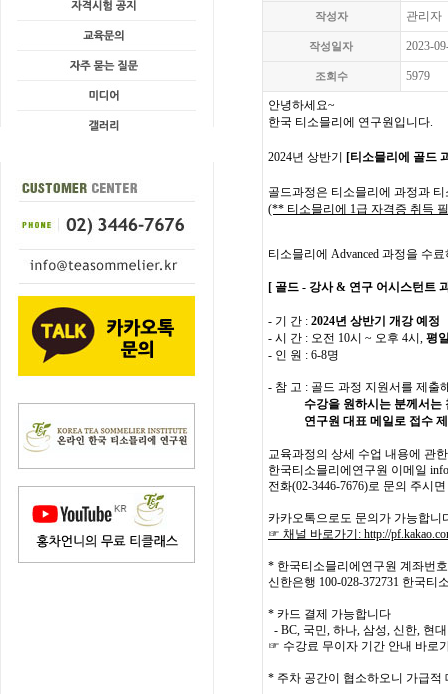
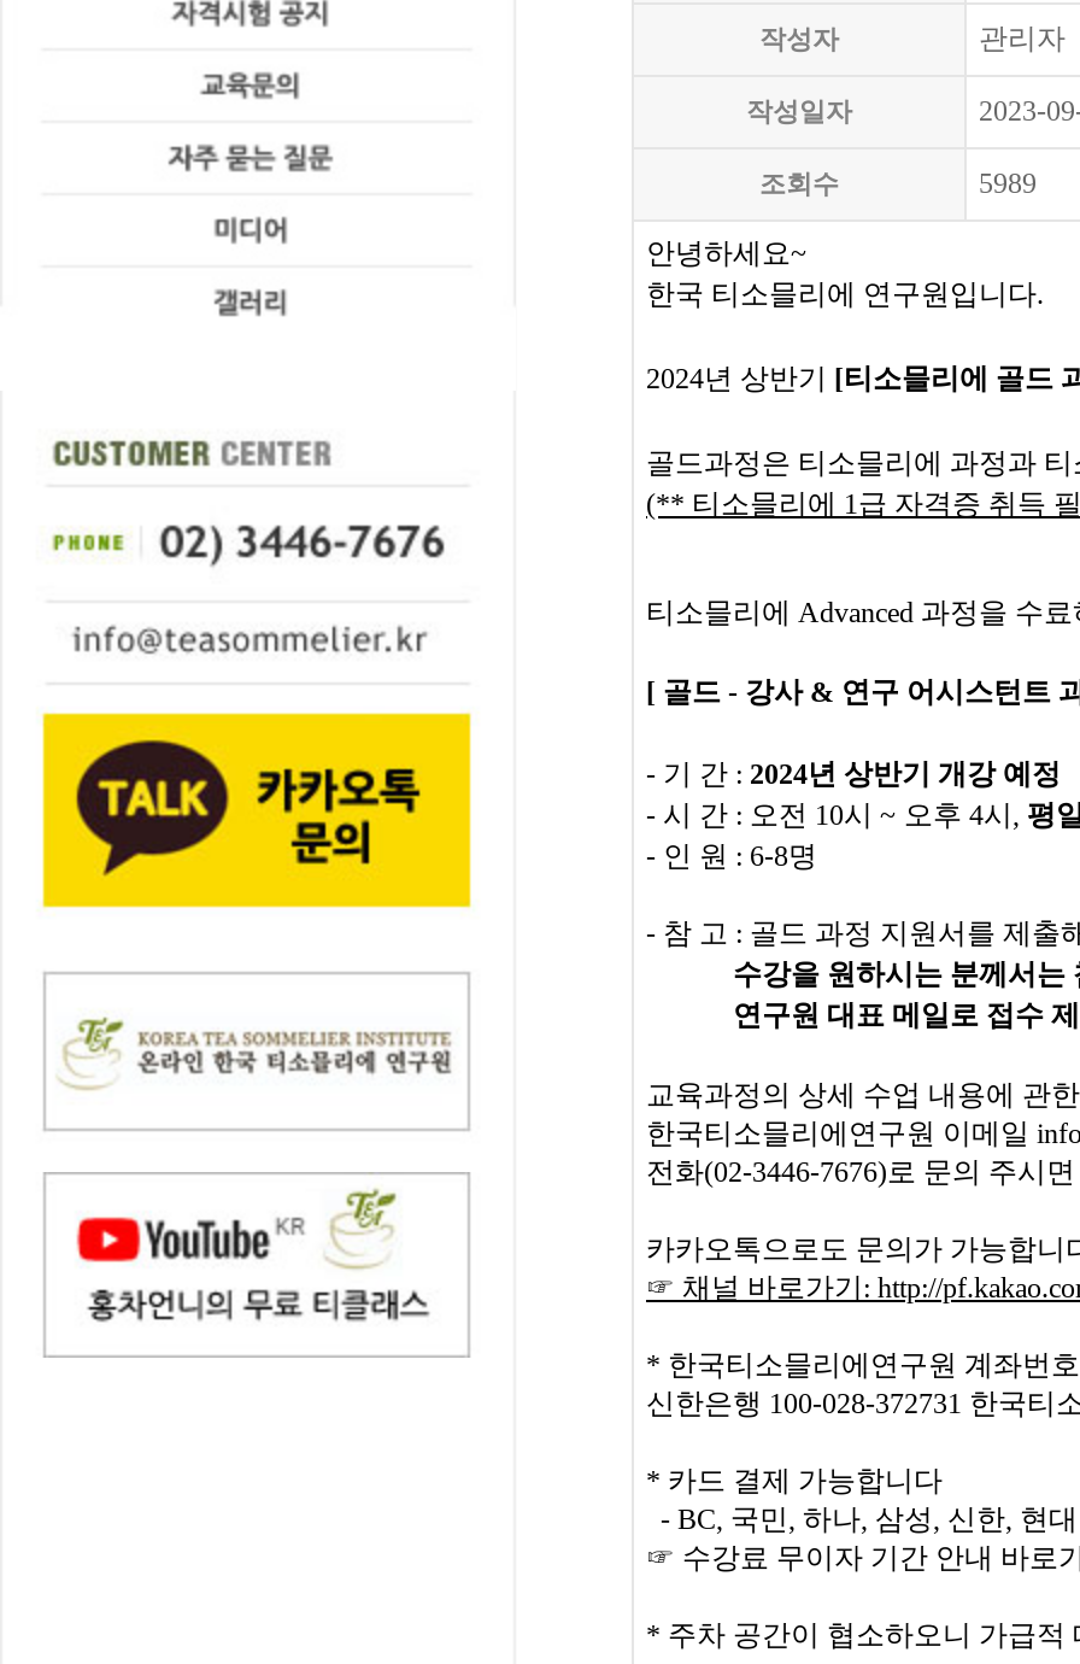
- 5979
+ 5989
